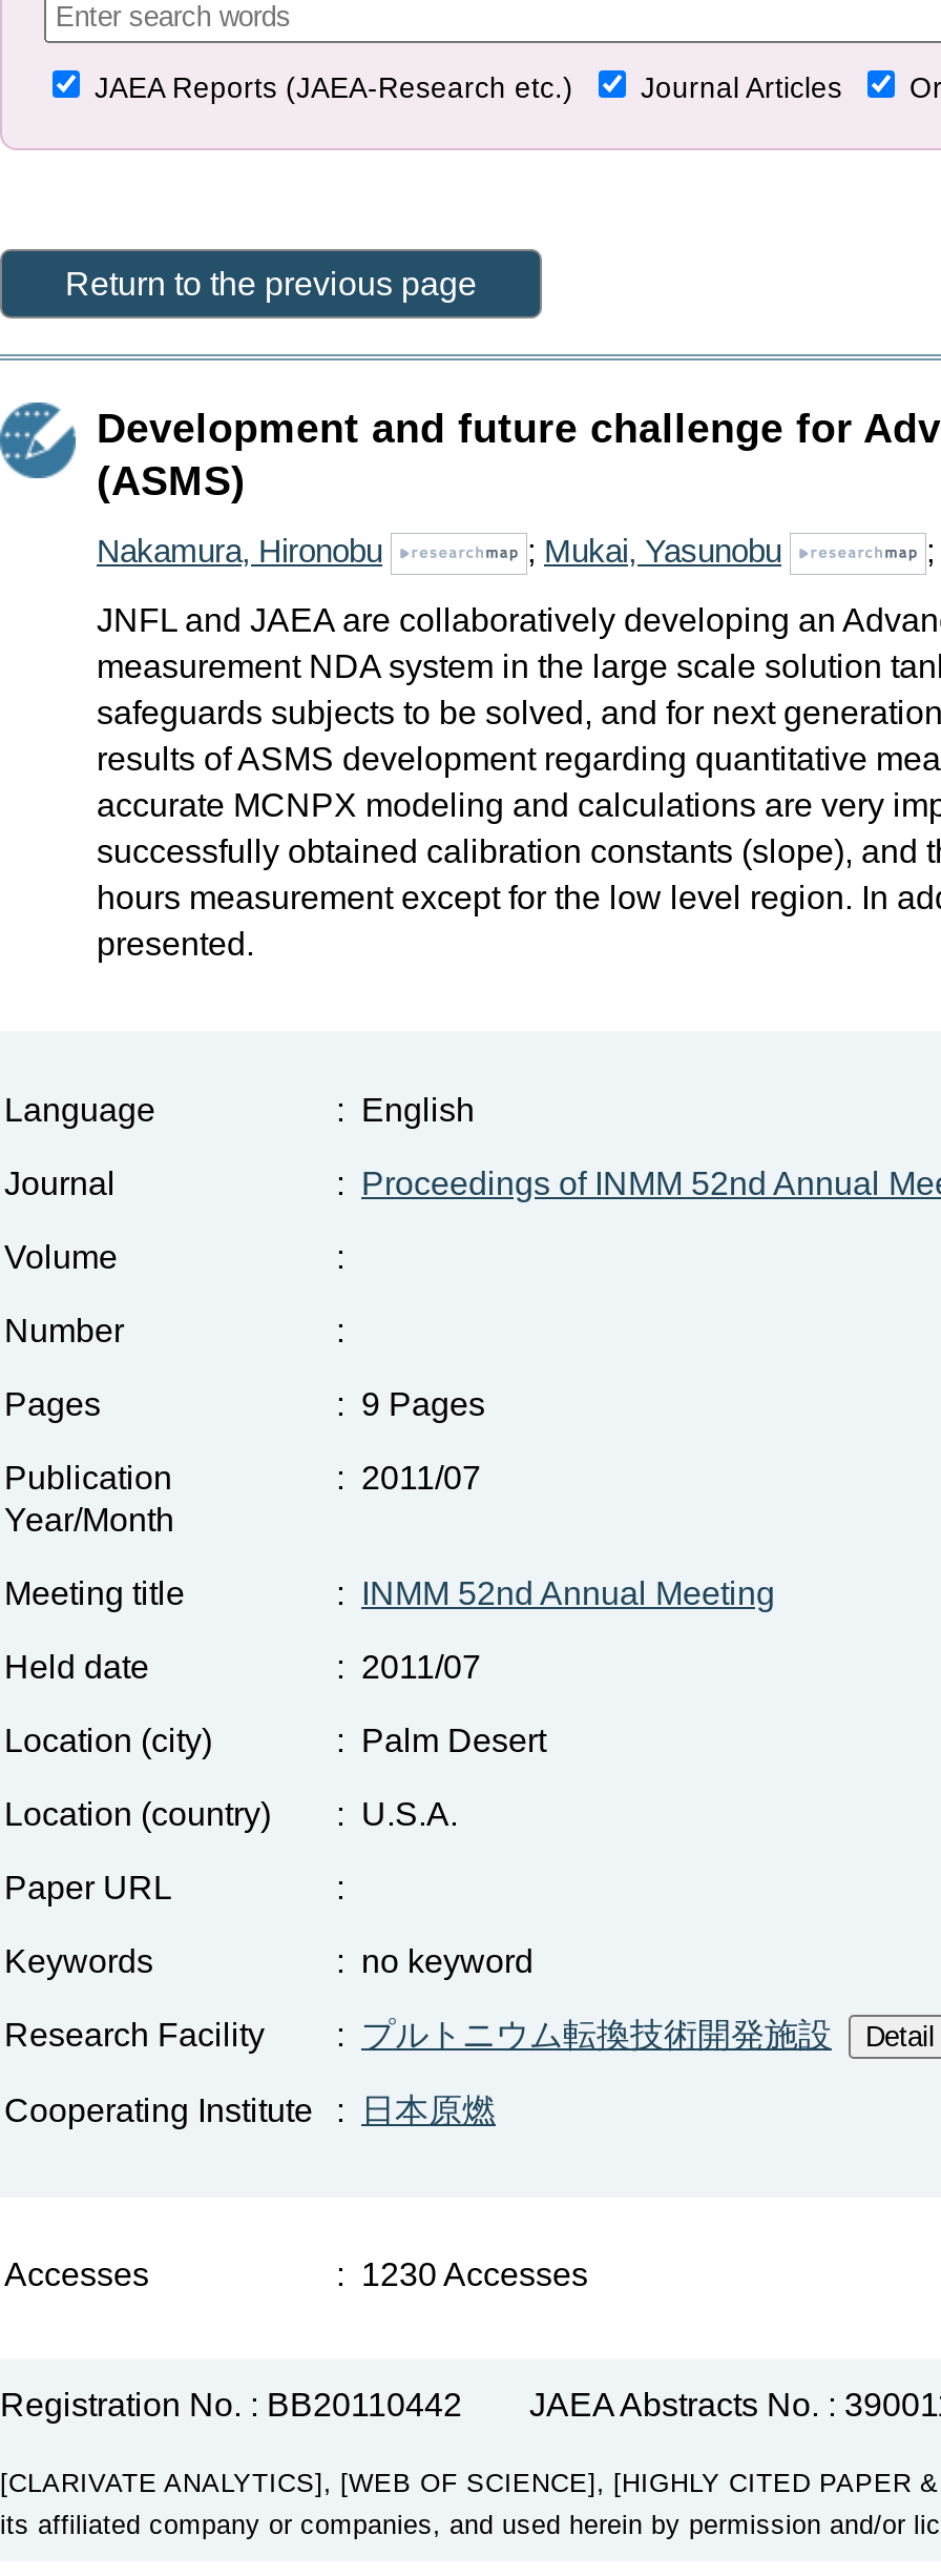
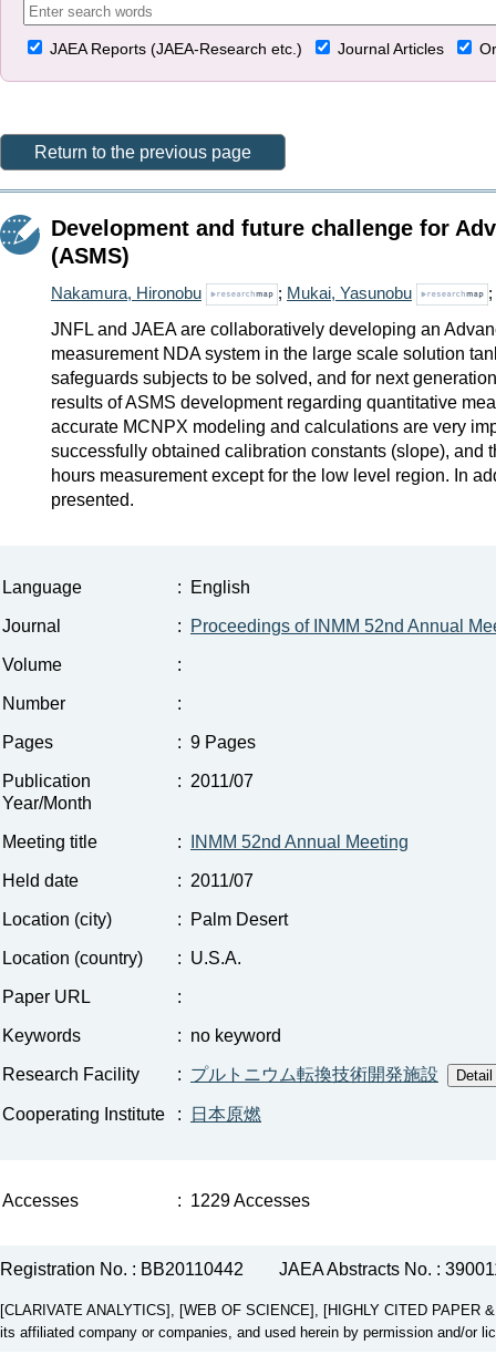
- : 1230 Accesses
+ : 1229 Accesses
